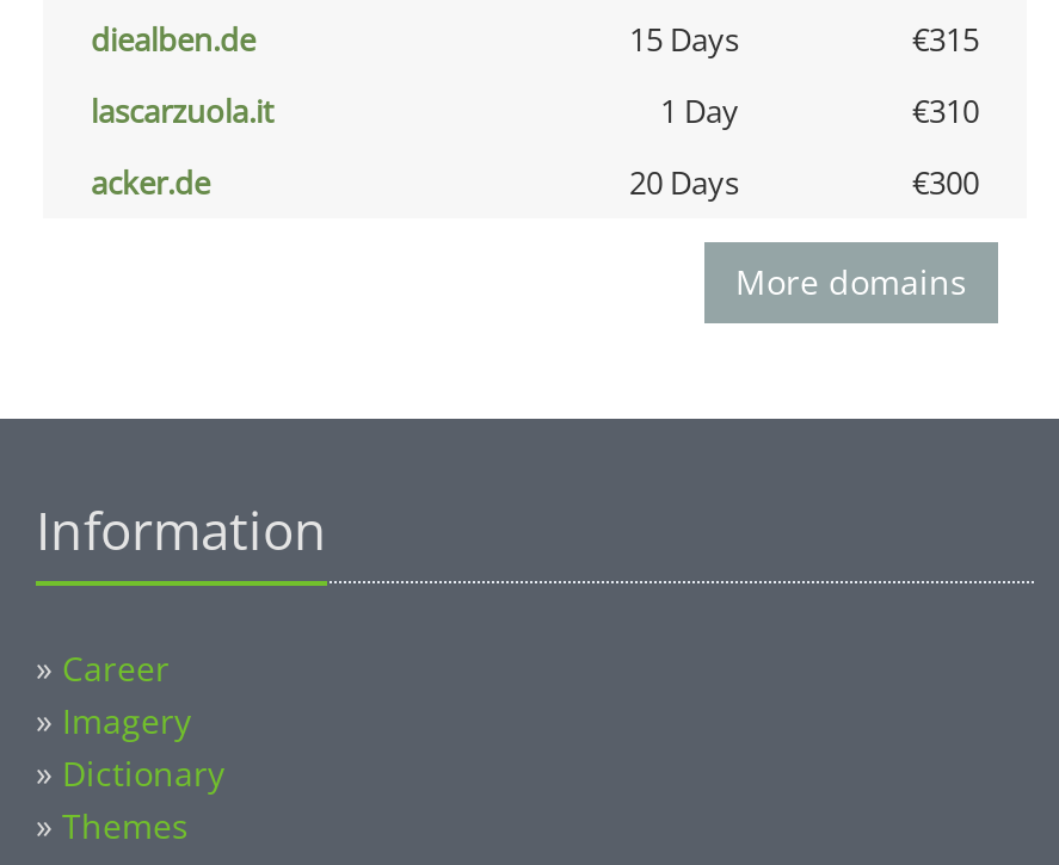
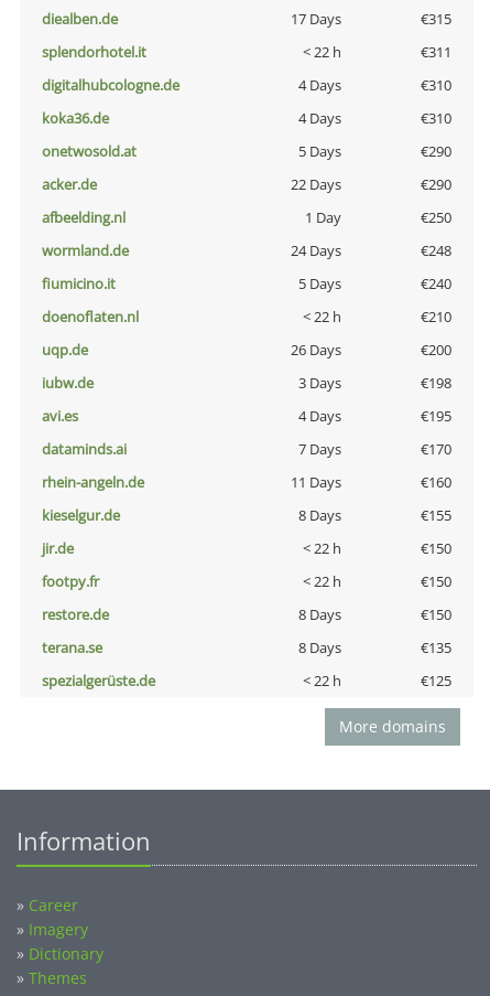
- 15 Days
+ 17 Days

- lascarzuola.it
- 1 Day
+ splendorhotel.it
+ < 22 h
+ €311
+ digitalhubcologne.de
+ 4 Days

+ koka36.de
+ 4 Days
+ €310
+ onetwosold.at
+ 5 Days
+ €290

- 20 Days
- €300
+ 22 Days
+ €290
+ afbeelding.nl
+ 1 Day
+ €250
+ wormland.de
+ 24 Days
+ €248
+ fiumicino.it
+ 5 Days
+ €240
+ doenoflaten.nl
+ < 22 h
+ €210
+ uqp.de
+ 26 Days
+ €200
+ iubw.de
+ 3 Days
+ €198
+ avi.es
+ 4 Days
+ €195
+ dataminds.ai
+ 7 Days
+ €170
+ rhein-angeln.de
+ 11 Days
+ €160
+ kieselgur.de
+ 8 Days
+ €155
+ jir.de
+ < 22 h
+ €150
+ footpy.fr
+ < 22 h
+ €150
+ restore.de
+ 8 Days
+ €150
+ terana.se
+ 8 Days
+ €135
+ spezialgerüste.de
+ < 22 h
+ €125
